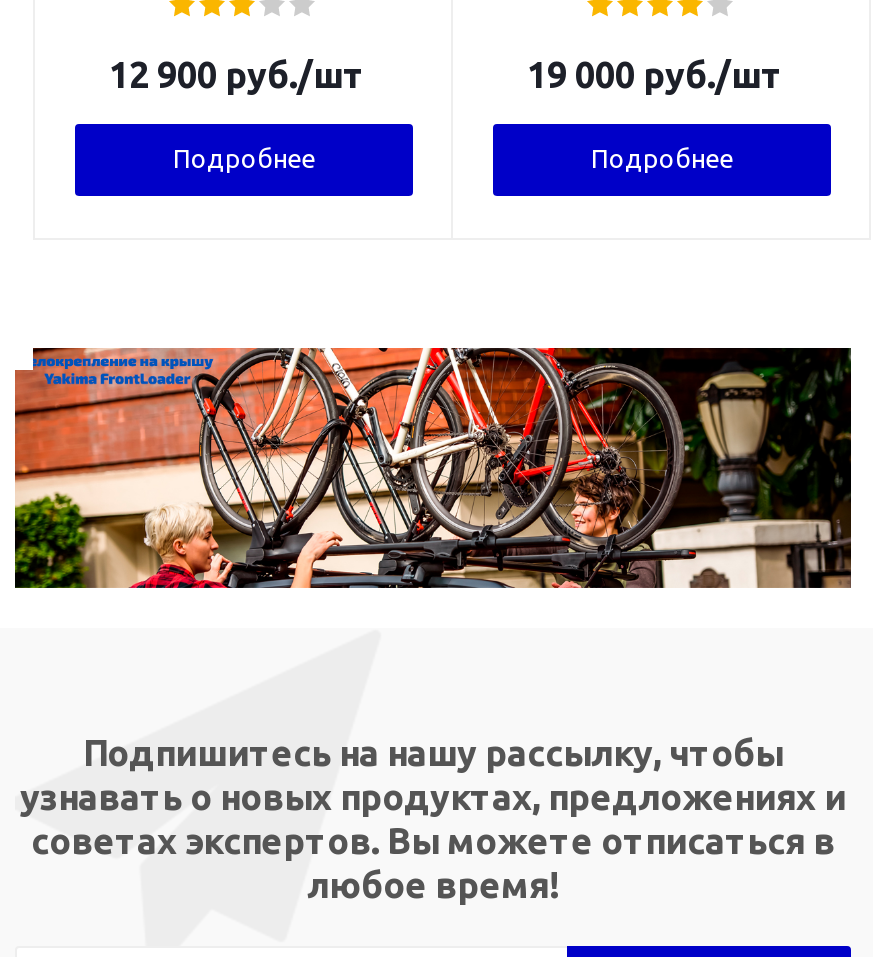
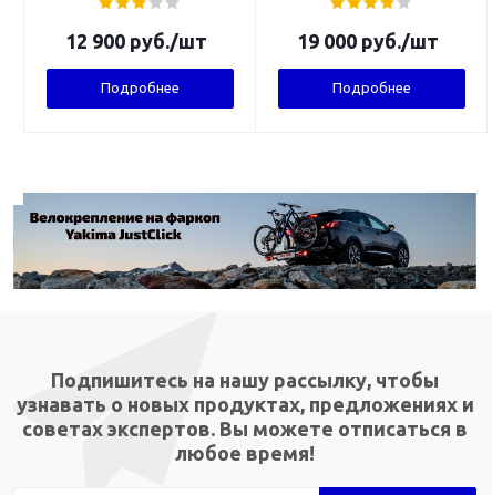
- [image]
+ [image]
